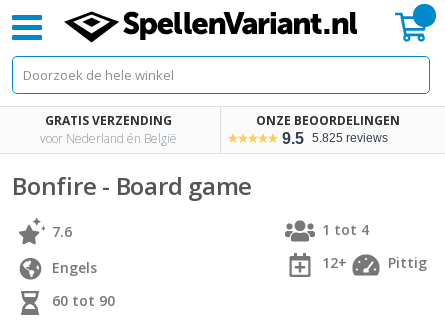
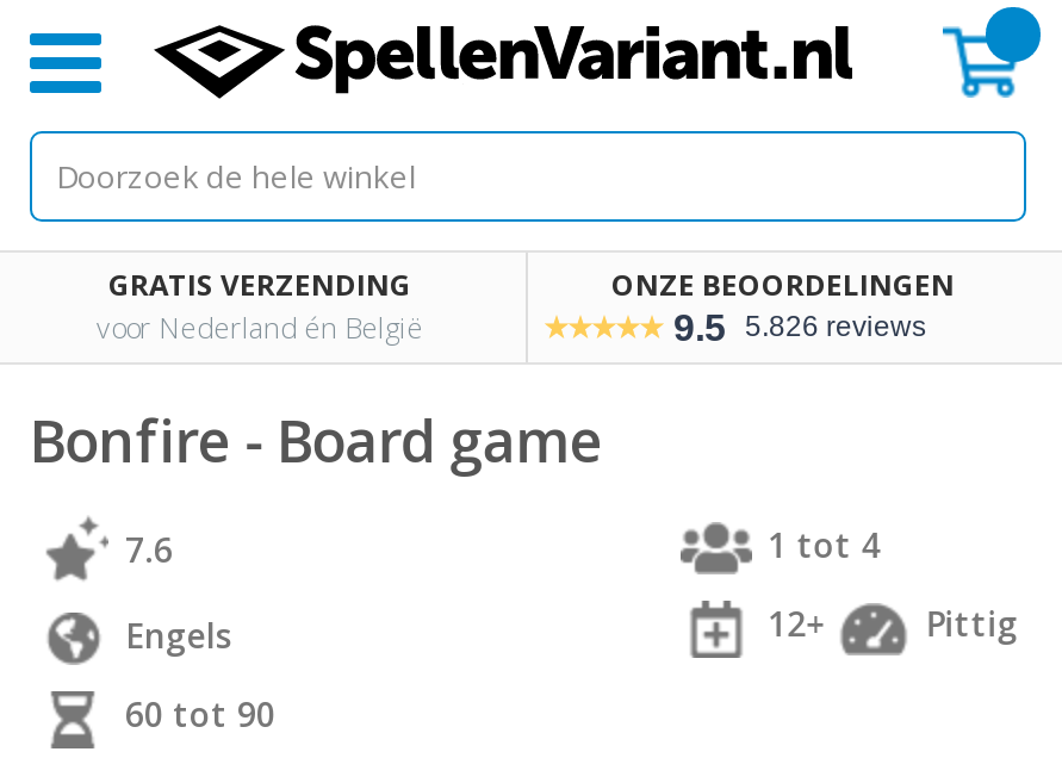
- 9.5 5.825 reviews
+ 9.5 5.826 reviews
